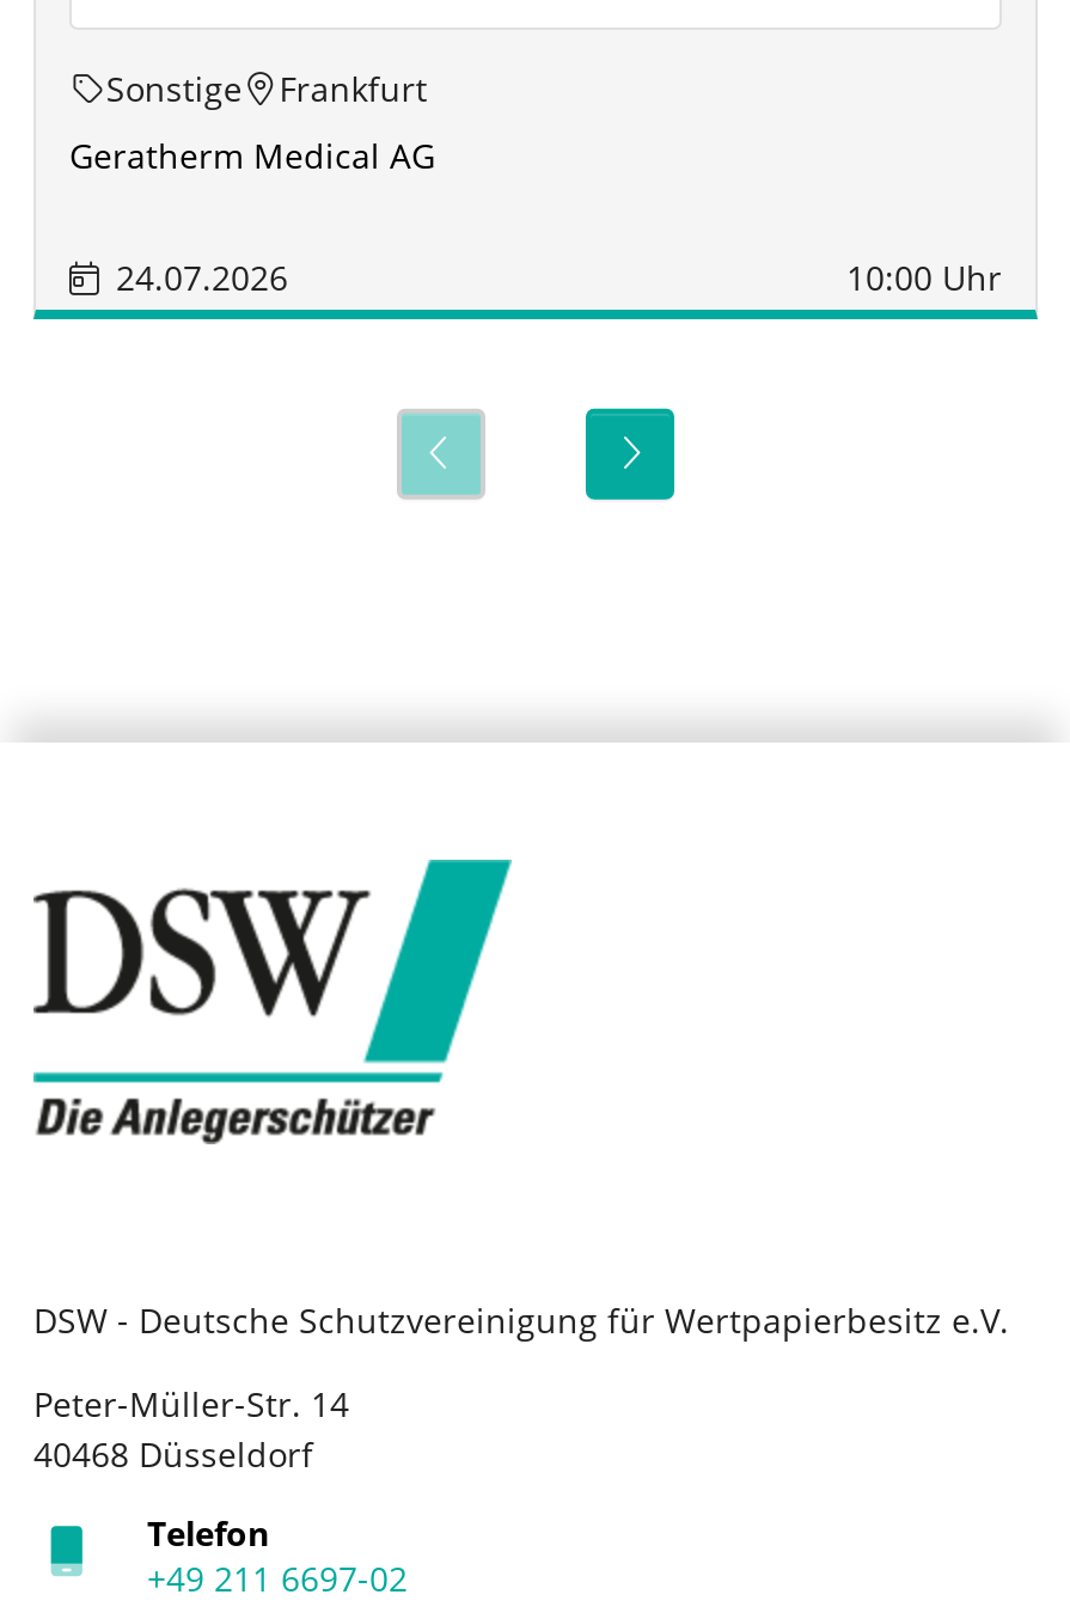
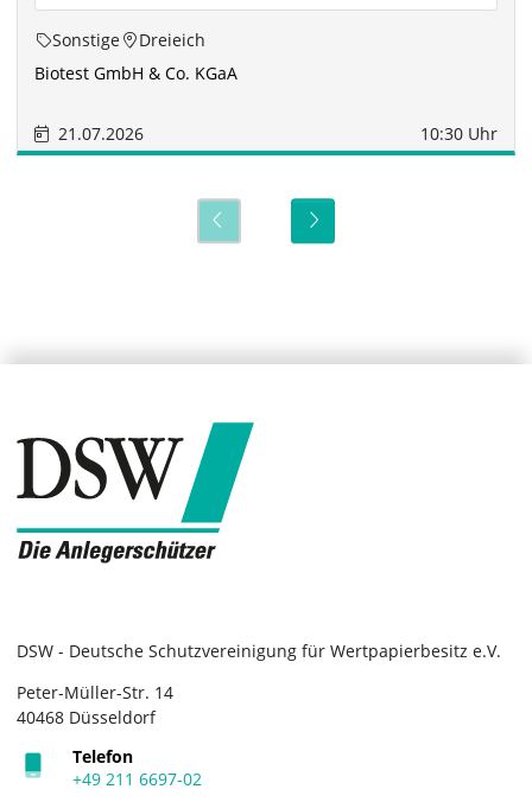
- Frankfurt
+ Dreieich

- Geratherm Medical AG
+ Biotest GmbH & Co. KGaA

- 24.07.2026
- 10:00 Uhr
+ 21.07.2026
+ 10:30 Uhr
